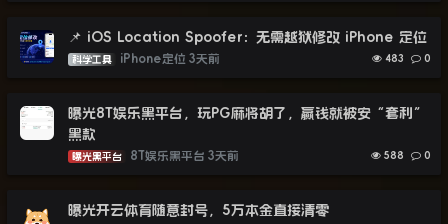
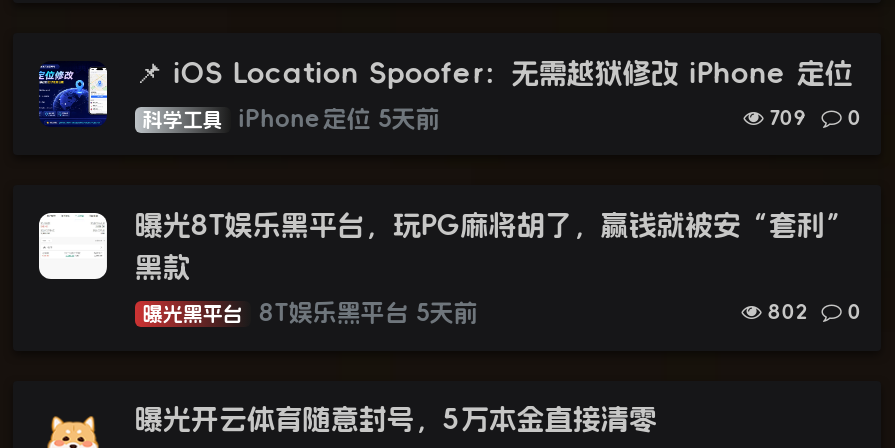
- iPhone定位 3天前
+ iPhone定位 5天前

- 483 0
+ 709 0

- 8T娱乐黑平台 3天前
+ 8T娱乐黑平台 5天前

- 588 0
+ 802 0
